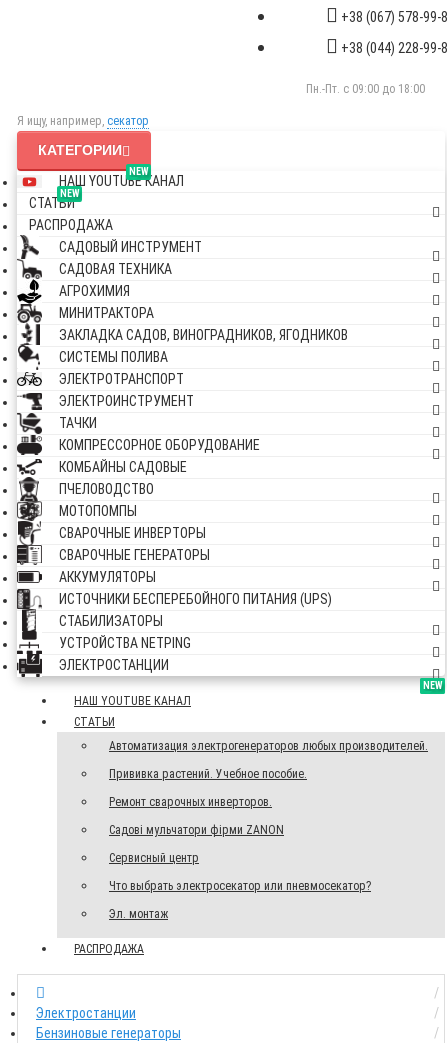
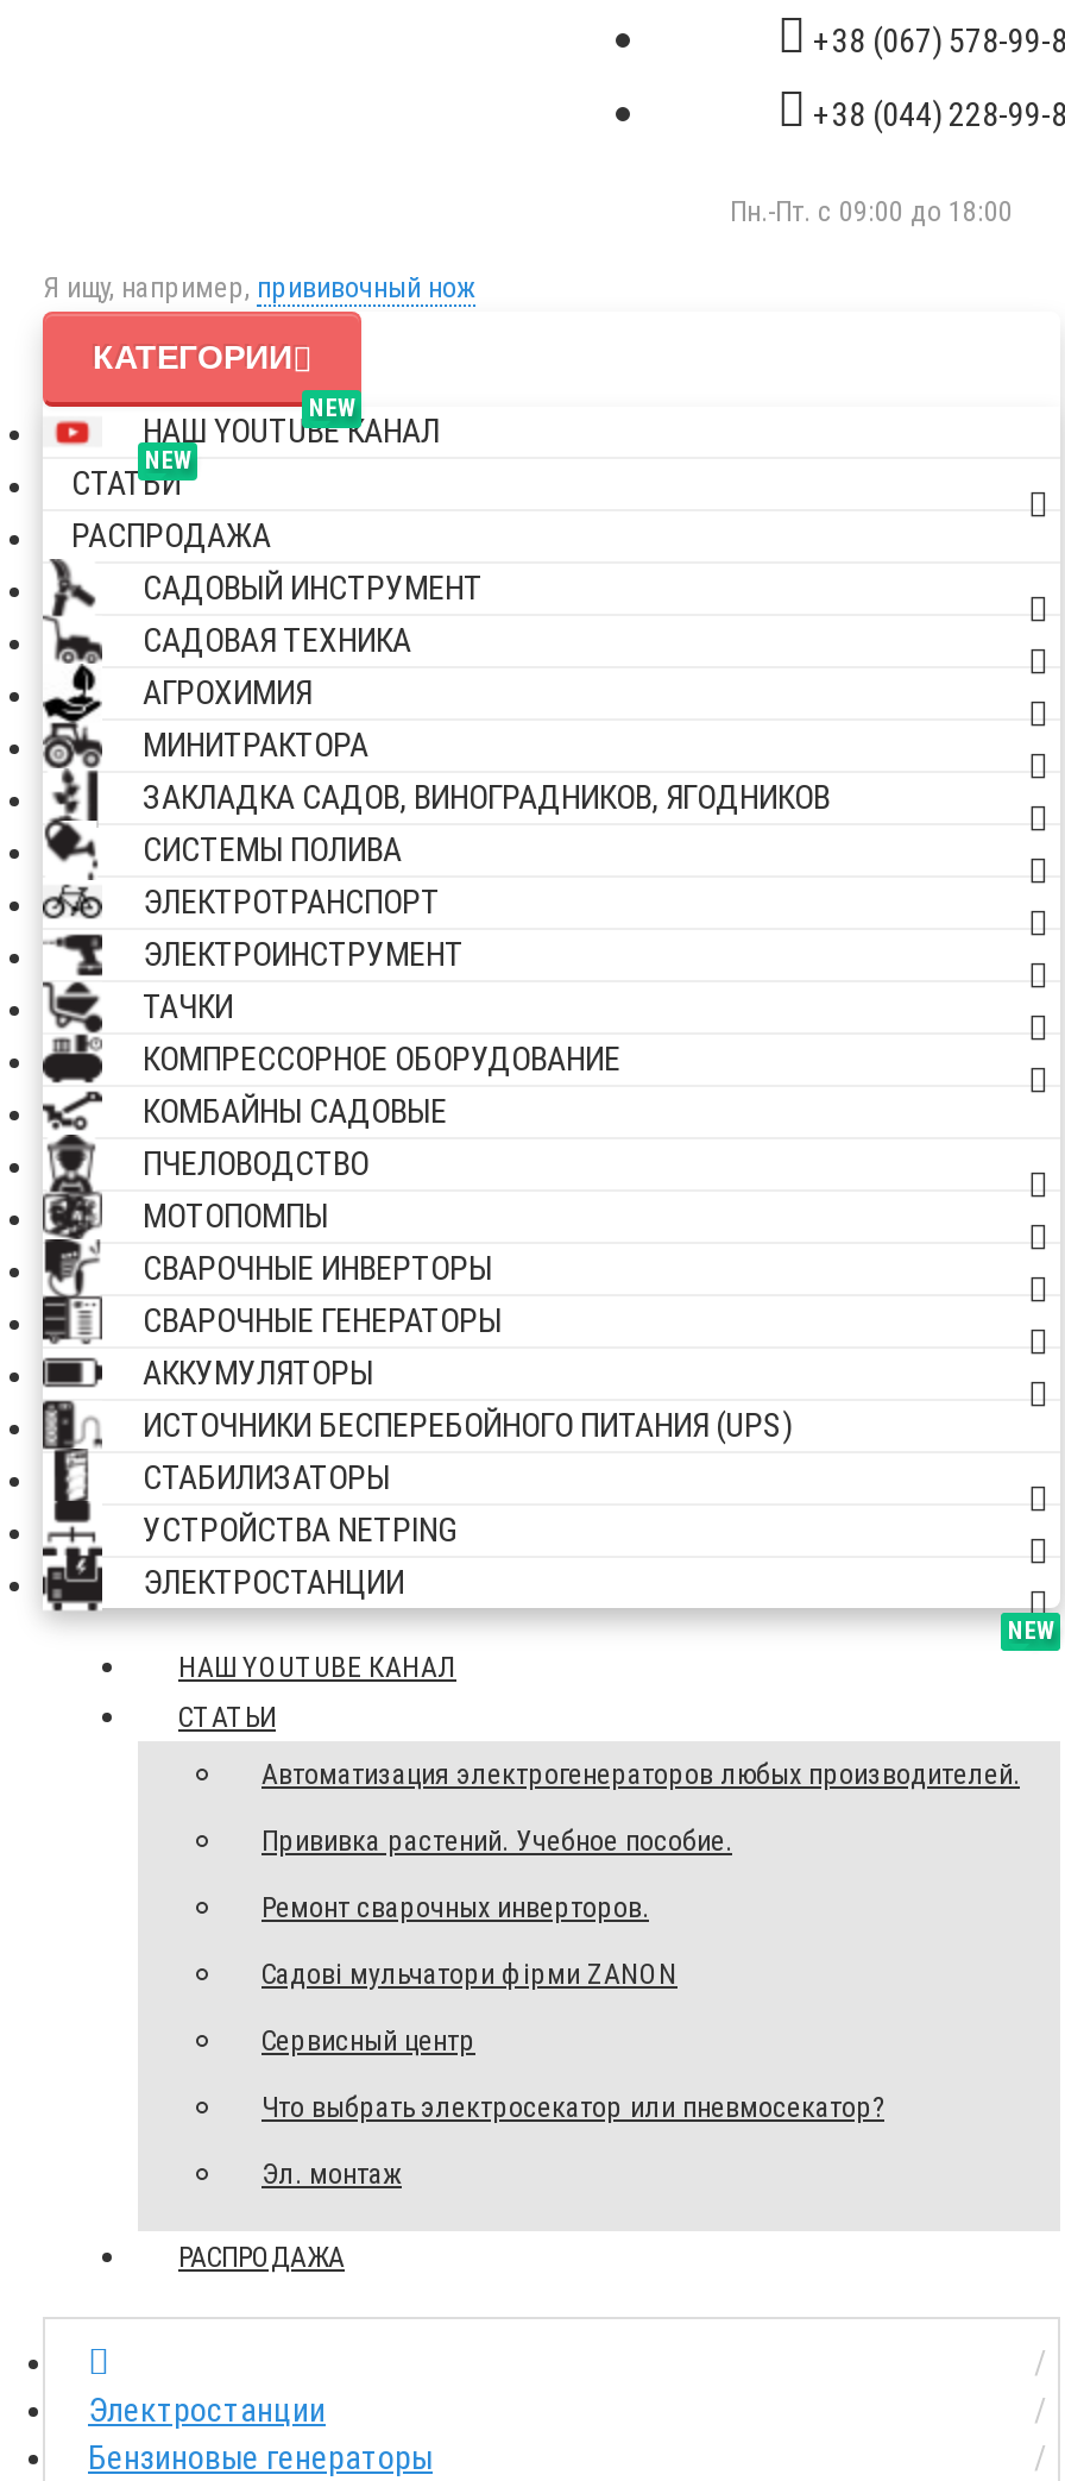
- Я ищу, например, секатор
+ Я ищу, например, прививочный нож
